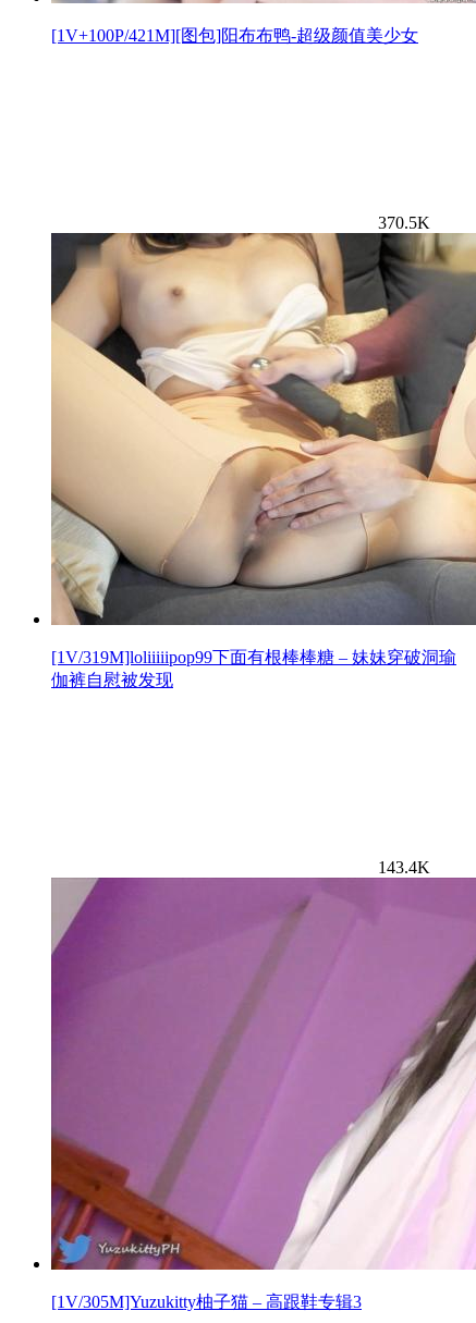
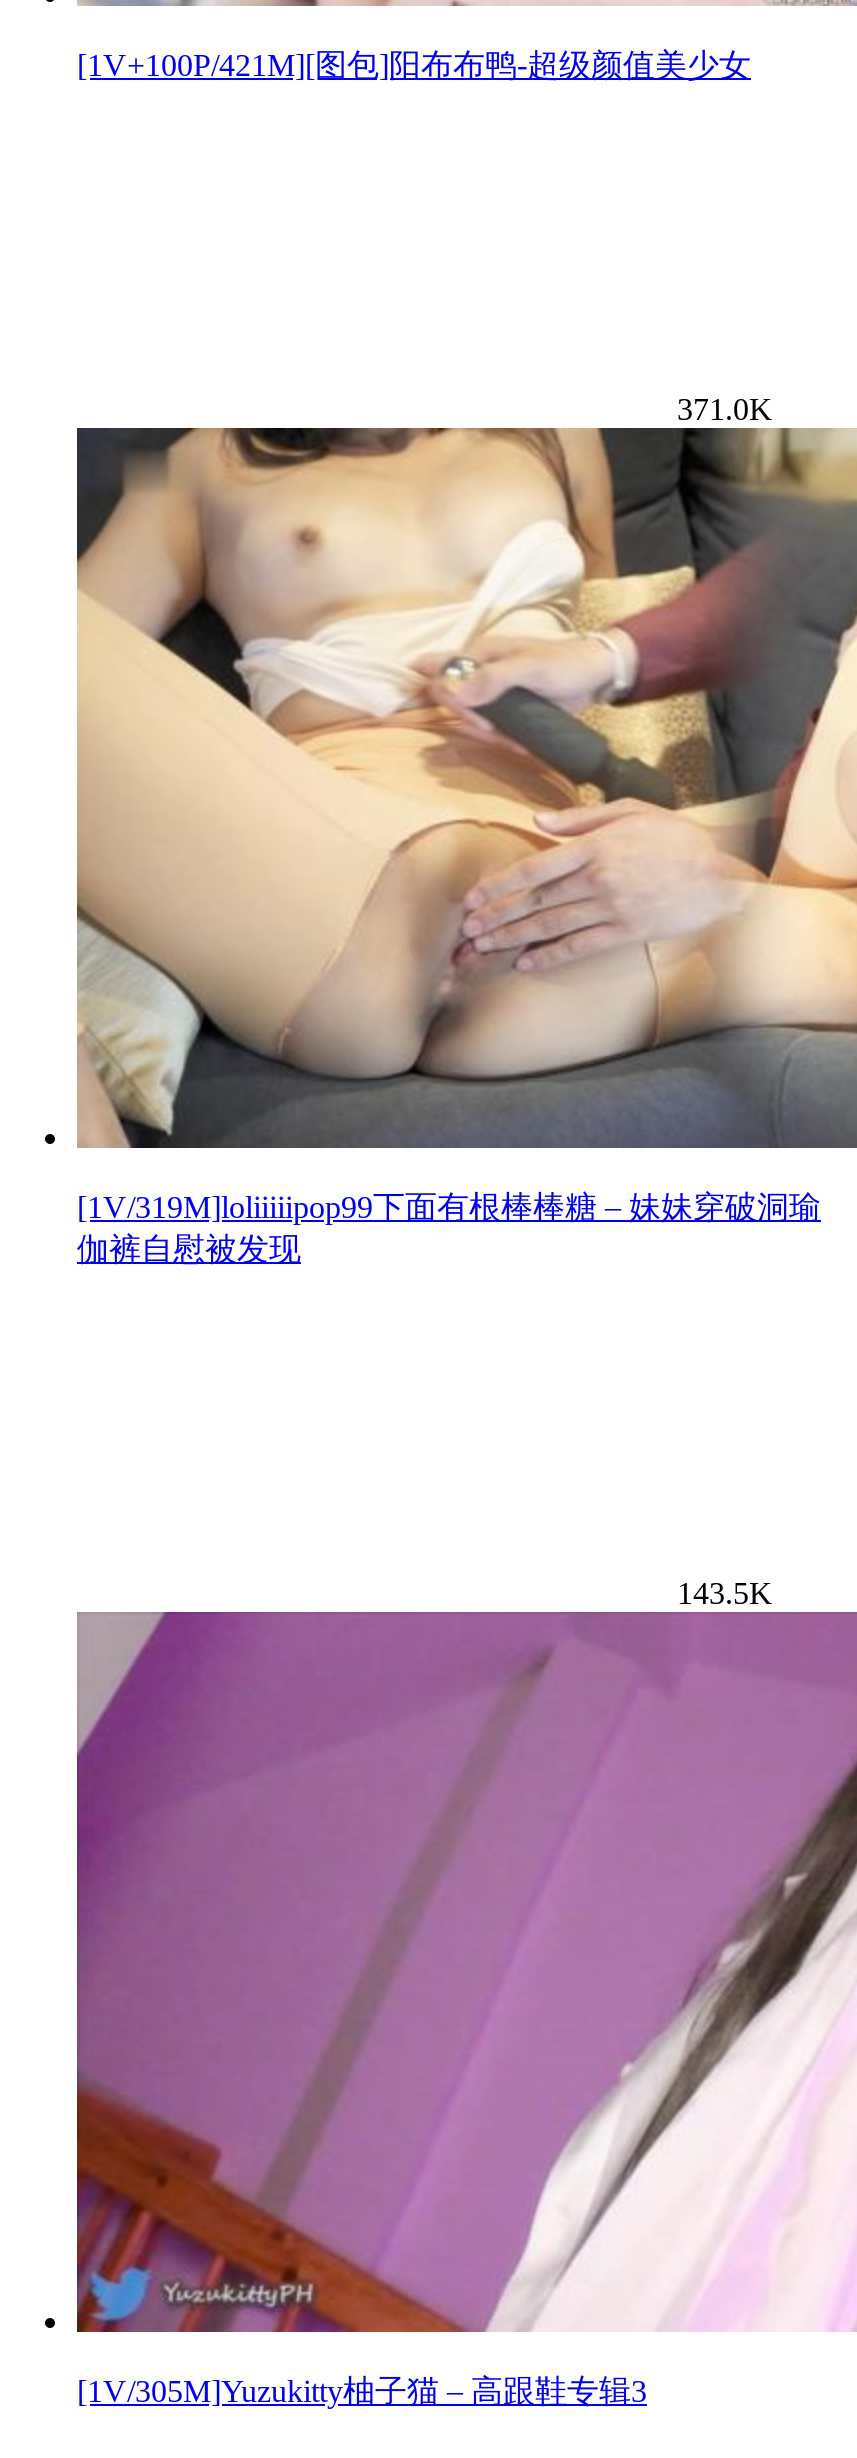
- 370.5K
+ 371.0K

- 143.4K
+ 143.5K
